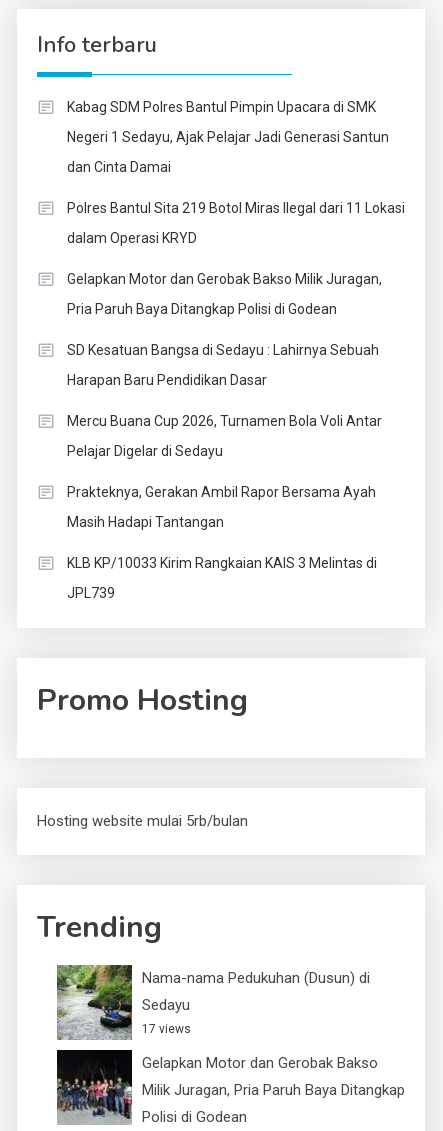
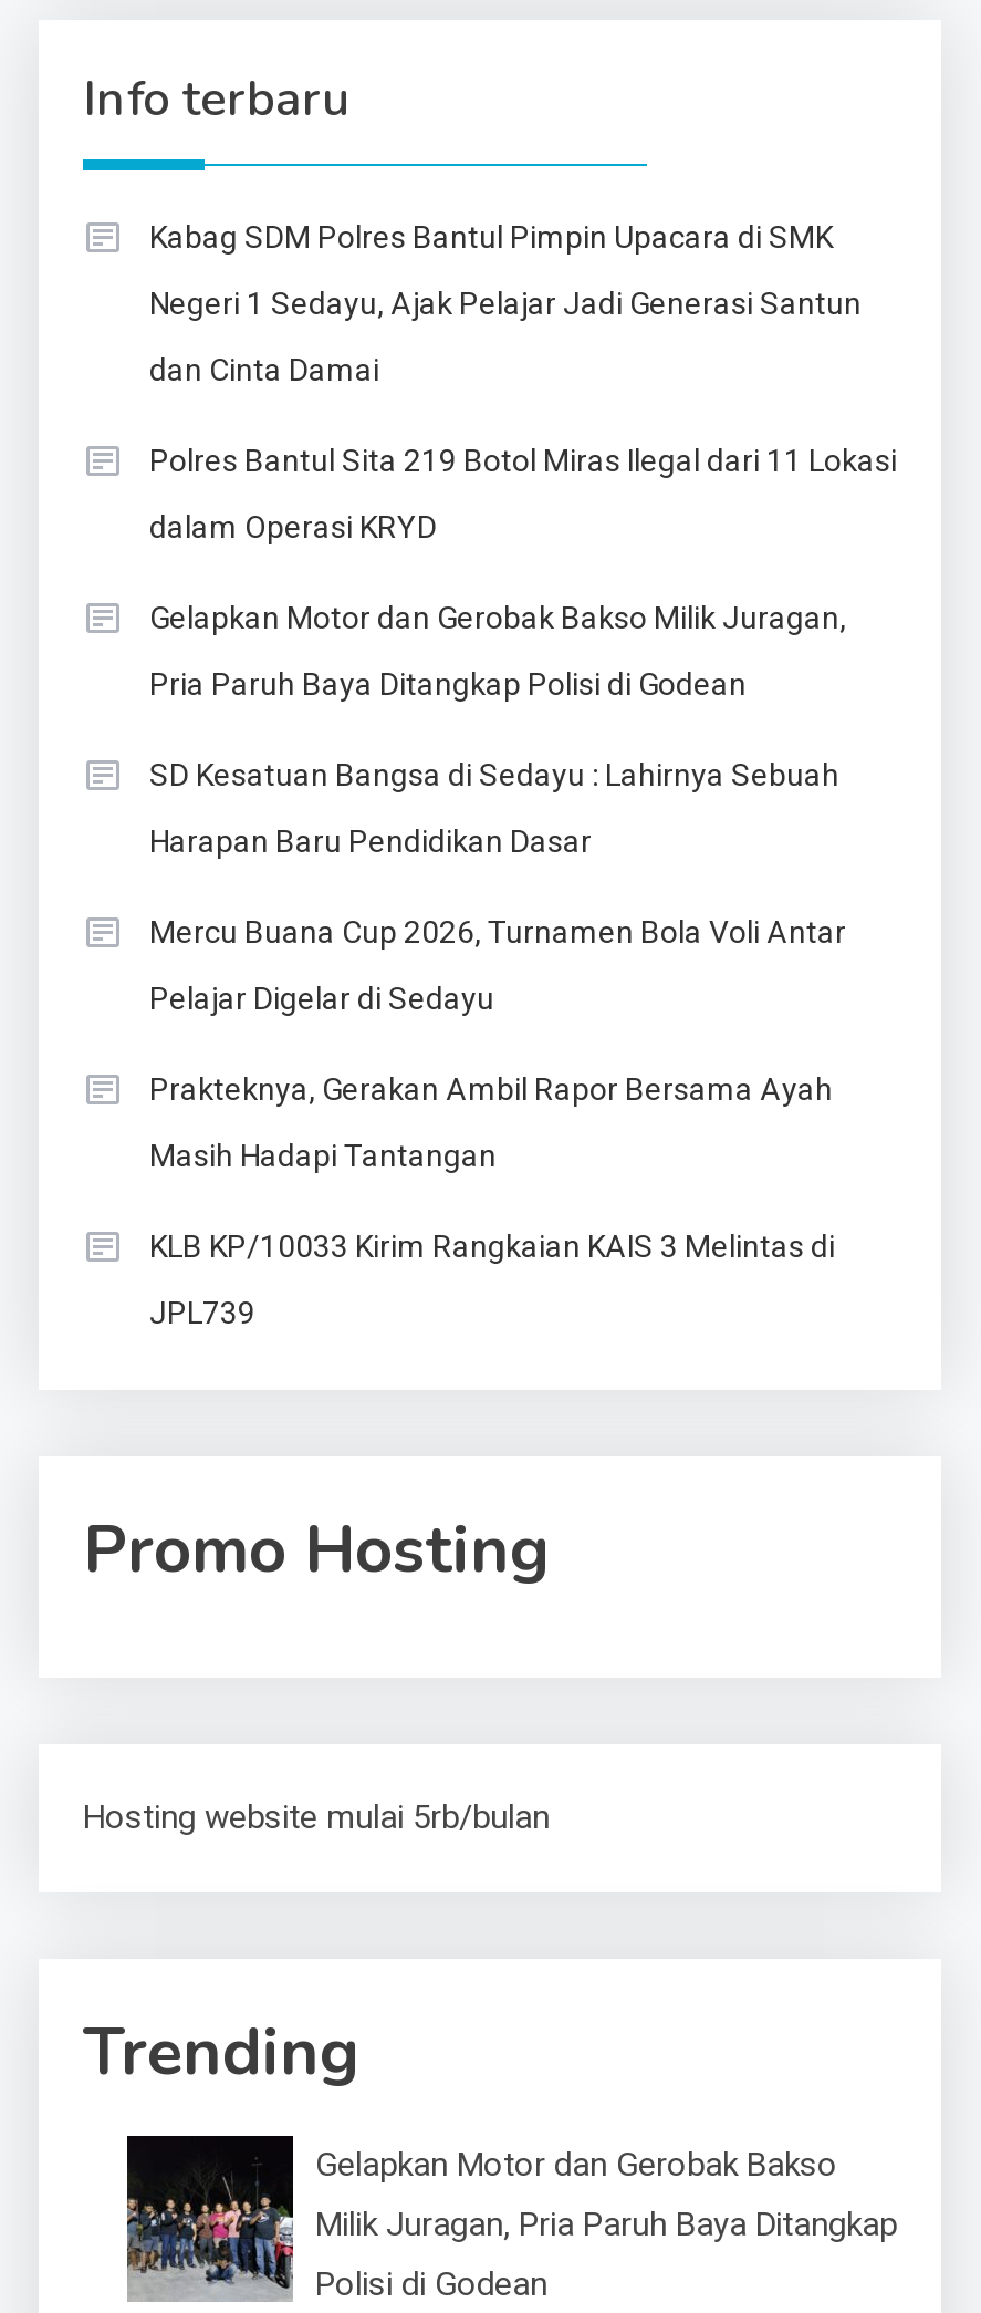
- [image]
- Nama-nama Pedukuhan (Dusun) di
- Sedayu
- 17 views
